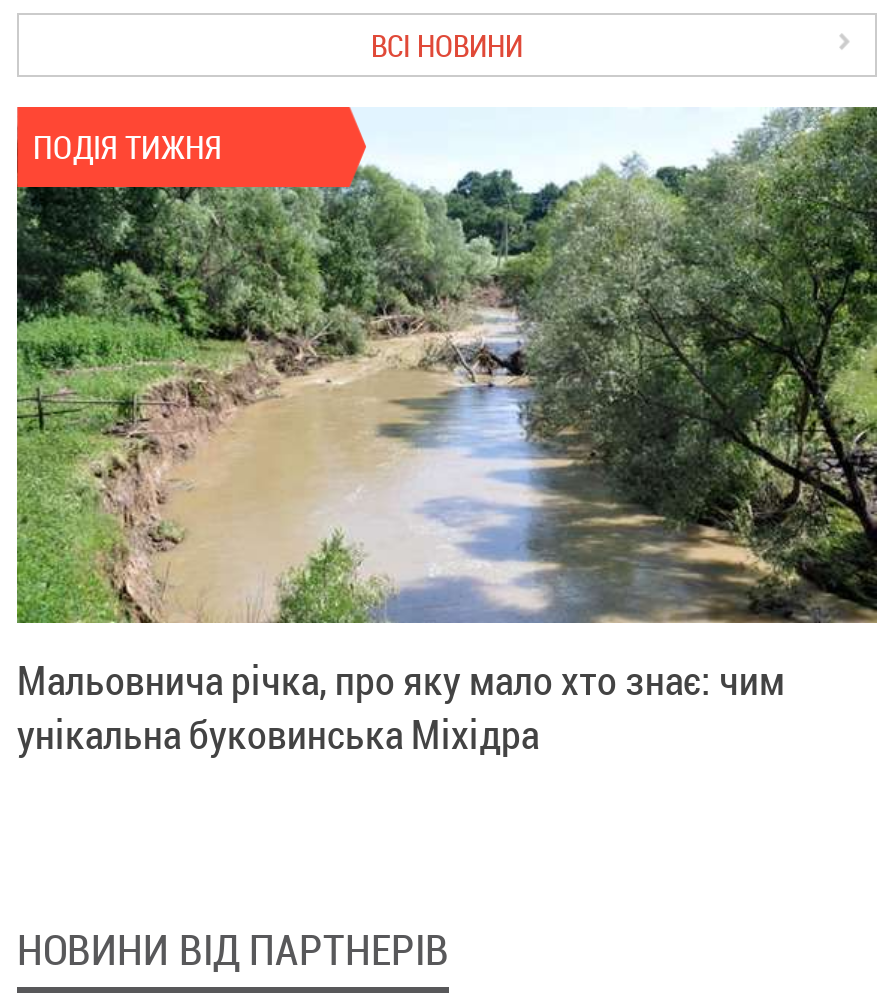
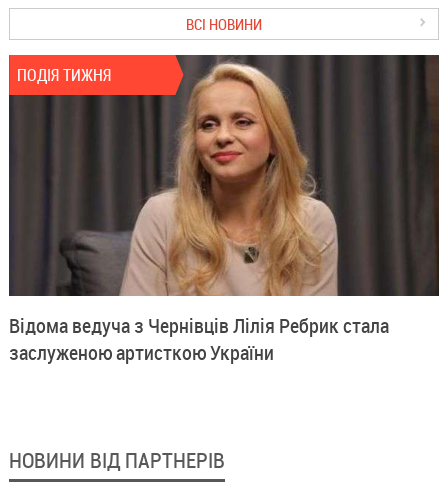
- [image]
- Мальовнича річка, про яку мало хто знає: чим
- унікальна буковинська Міхідра
+ [image]
+ Відома ведуча з Чернівців Лілія Ребрик стала
+ заслуженою артисткою України
